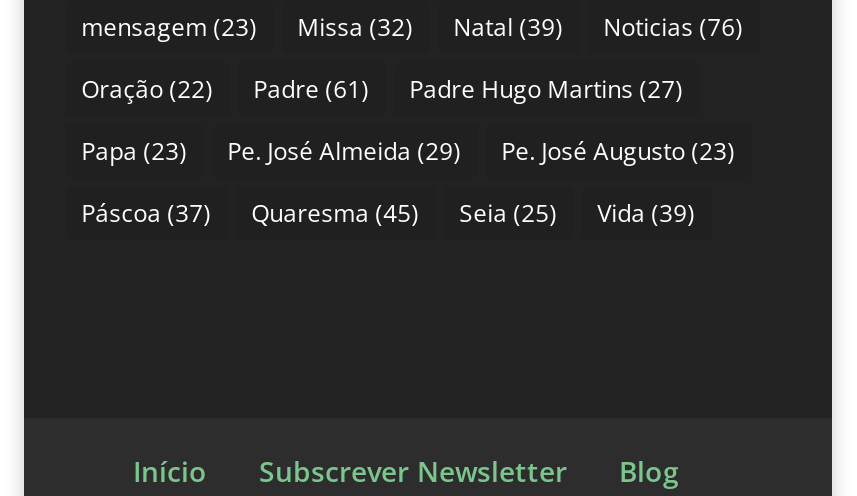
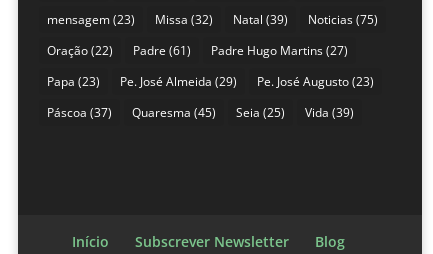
- mensagem (23) Missa (32) Natal (39) Noticias (76)
+ mensagem (23) Missa (32) Natal (39) Noticias (75)
